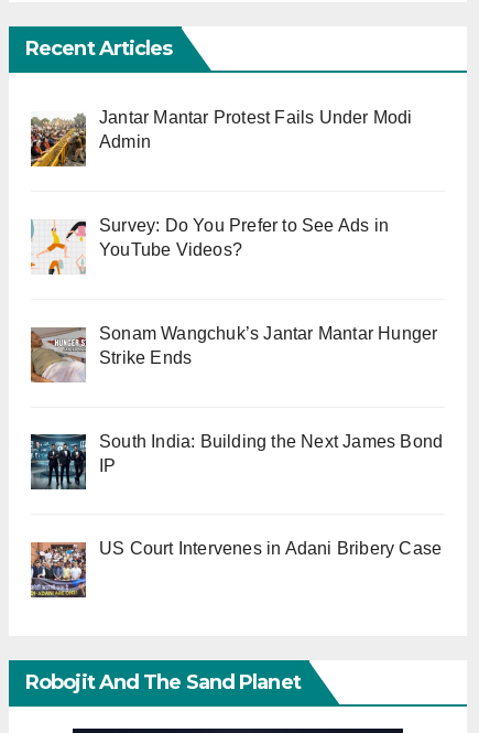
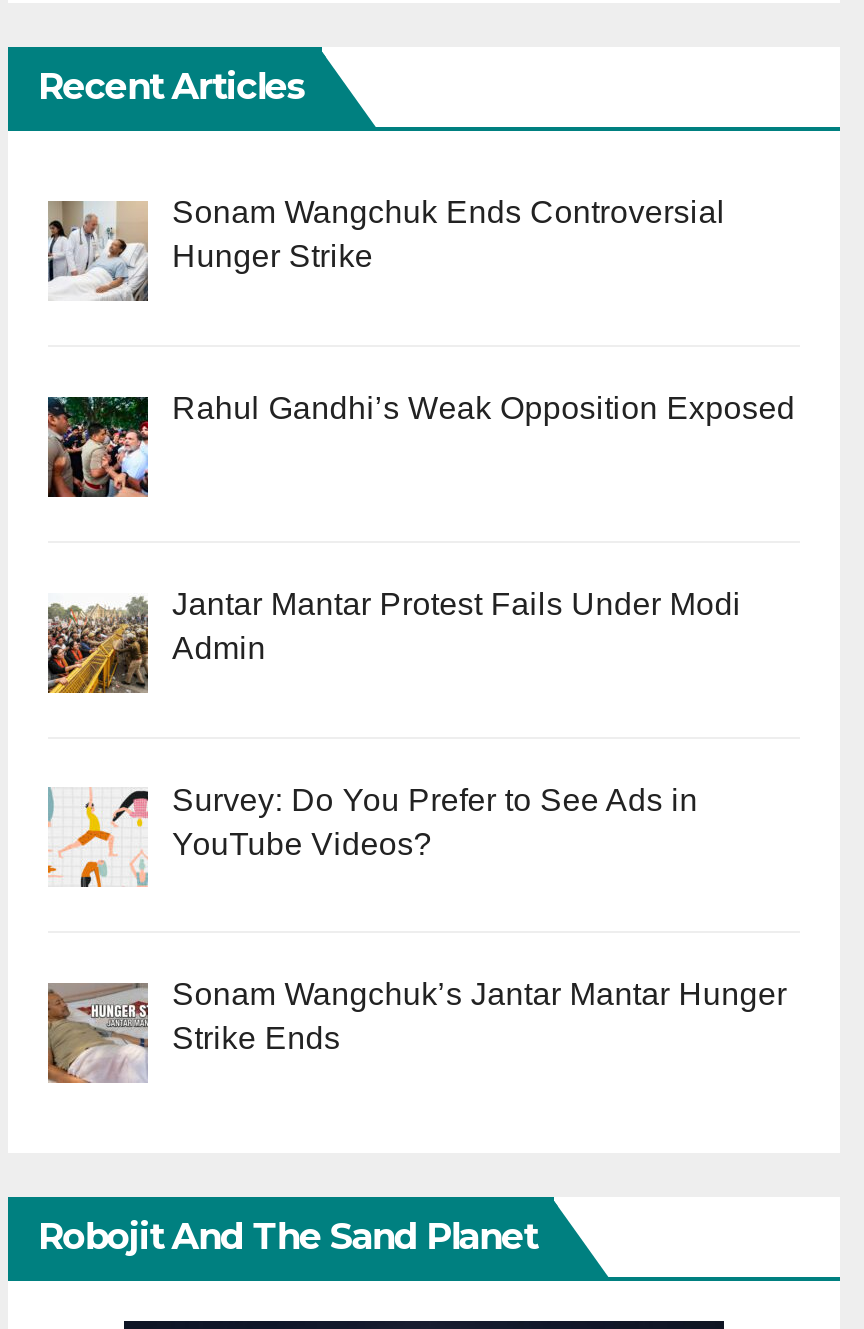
+ [image]
+ Rahul Gandhi’s Weak Opposition Exposed

+ [image]
+ Sonam Wangchuk Ends Controversial
+ Hunger Strike

moved down: [image] | Jantar Mantar Protest Fails Under Modi | Admin | Survey: Do You Prefer to See Ads in | YouTube Videos? | Sonam Wangchuk’s Jantar Mantar Hunger | Strike Ends

- [image]
- South India: Building the Next James Bond
- IP

- [image]
- US Court Intervenes in Adani Bribery Case
